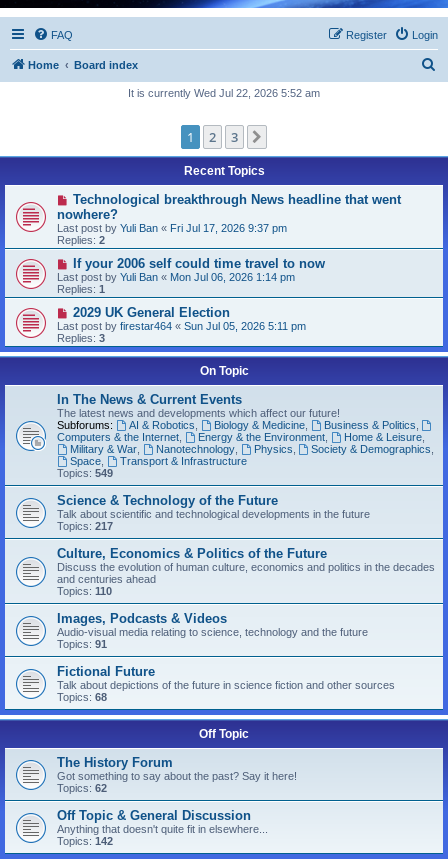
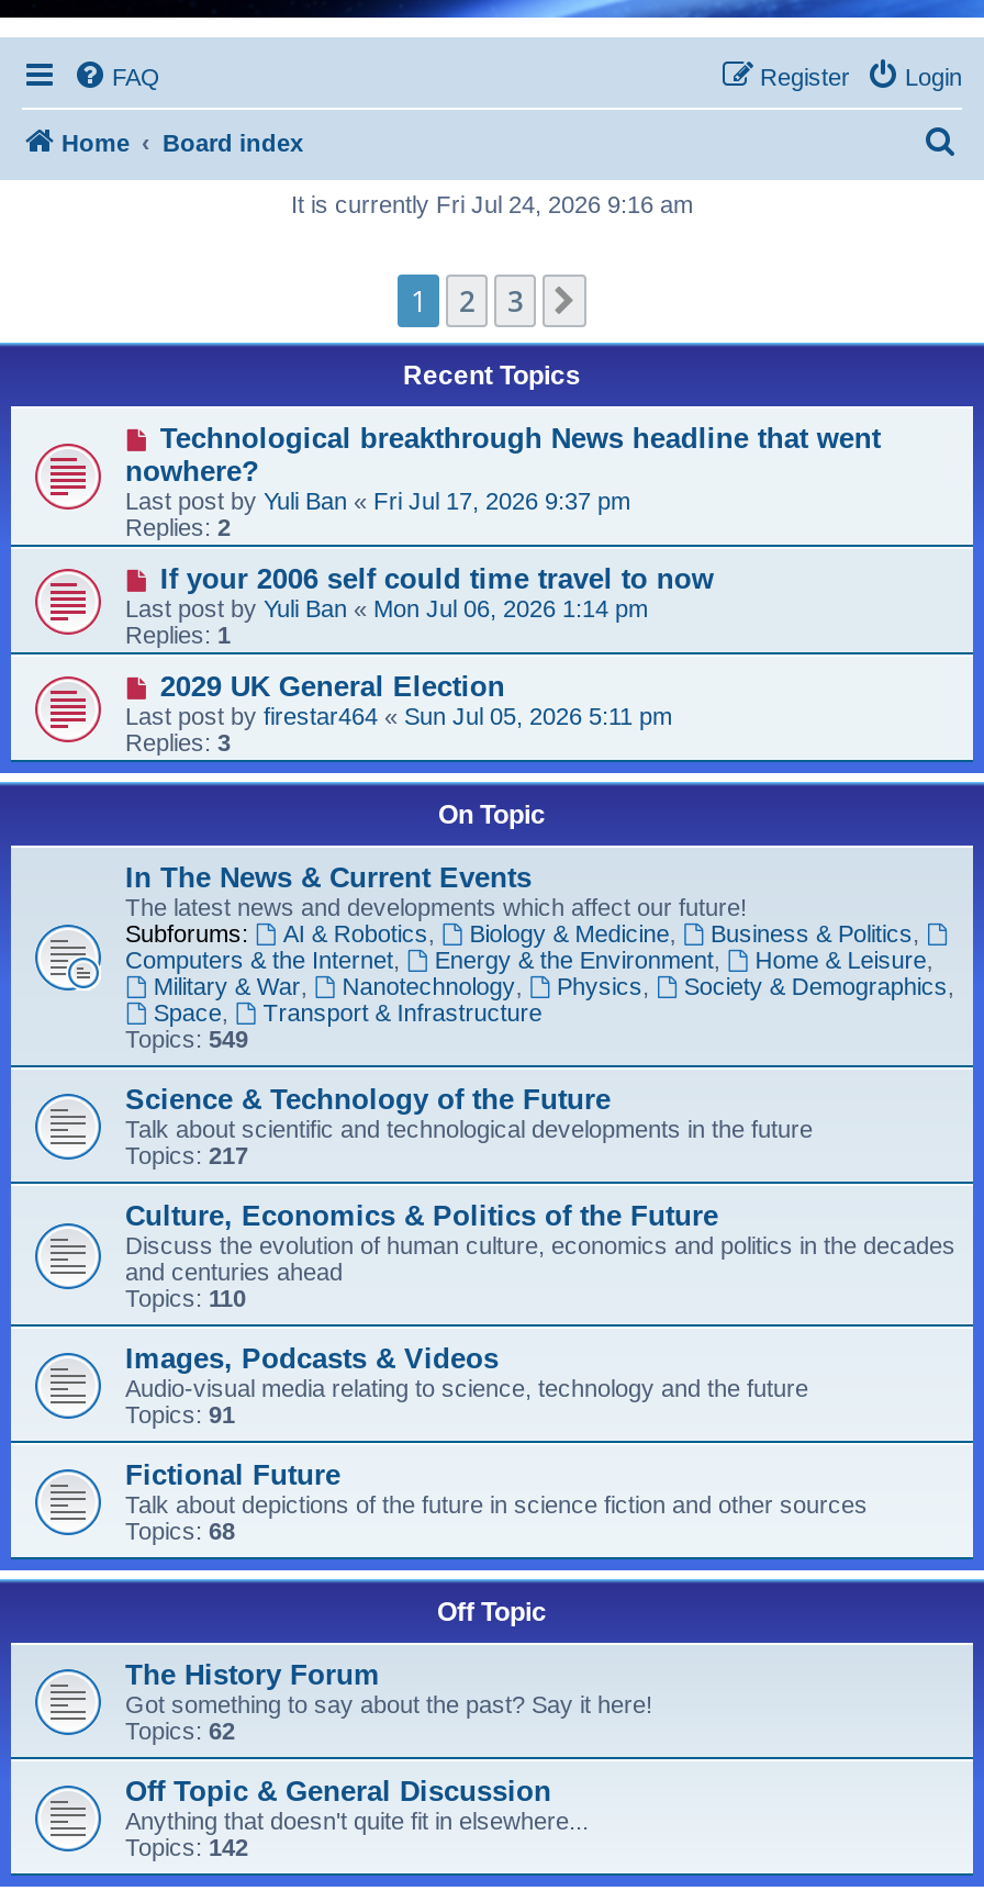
- It is currently Wed Jul 22, 2026 5:52 am
+ It is currently Fri Jul 24, 2026 9:16 am
